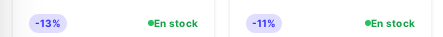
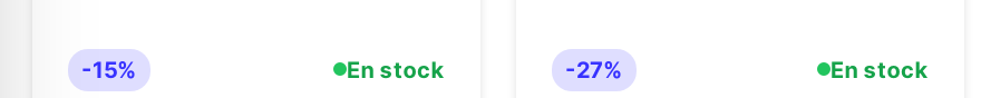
- -13%
+ -15%

- -11%
+ -27%
